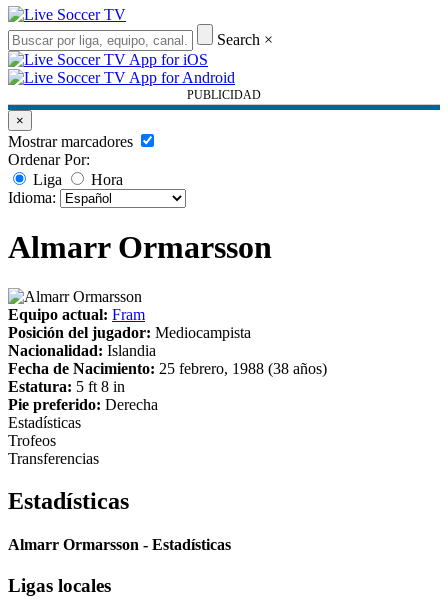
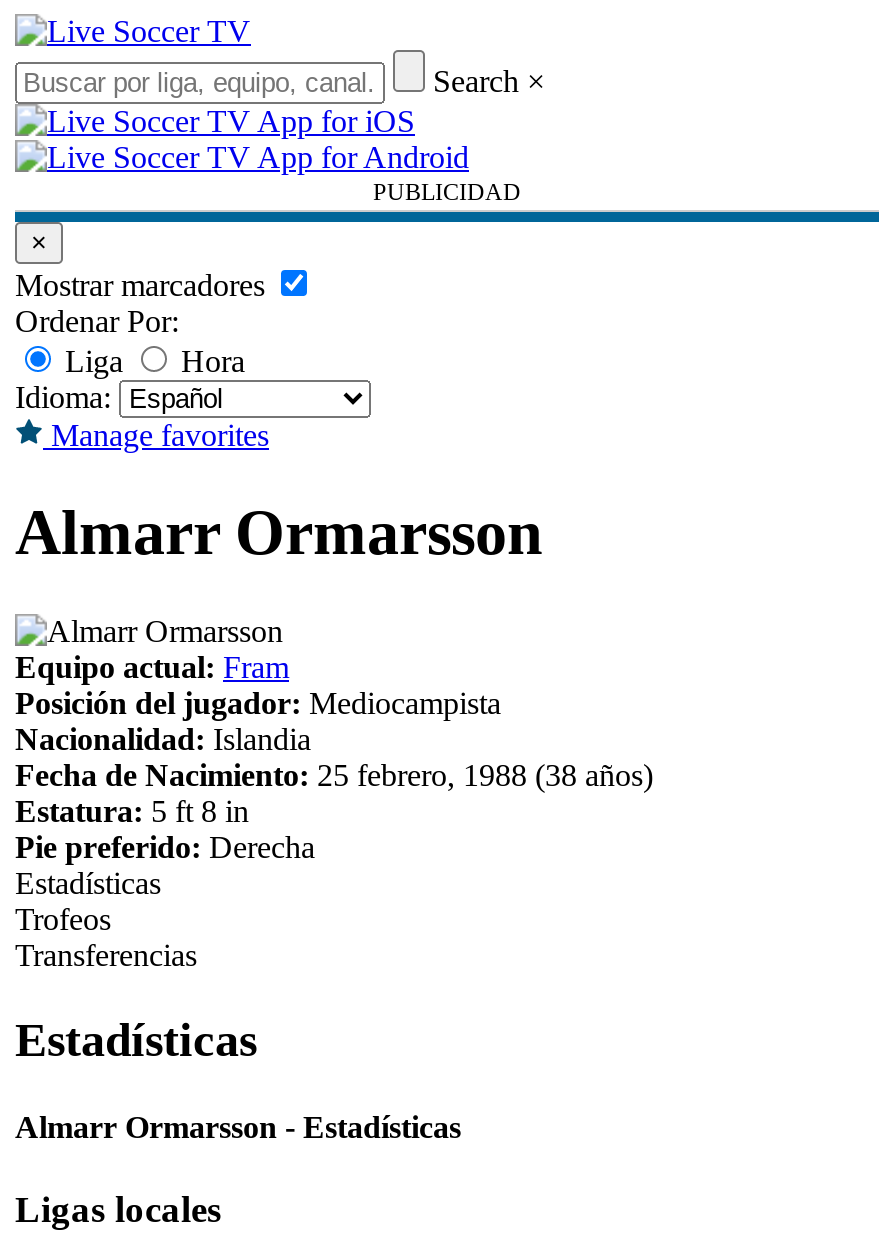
+ Manage favorites
